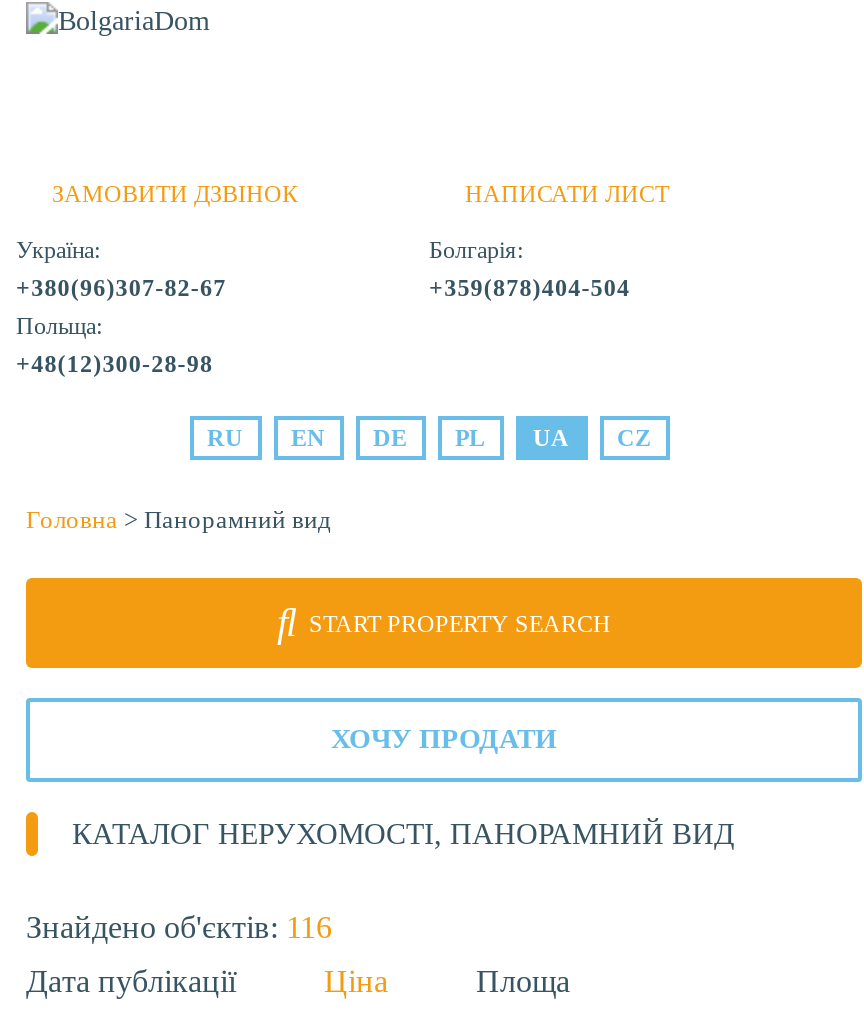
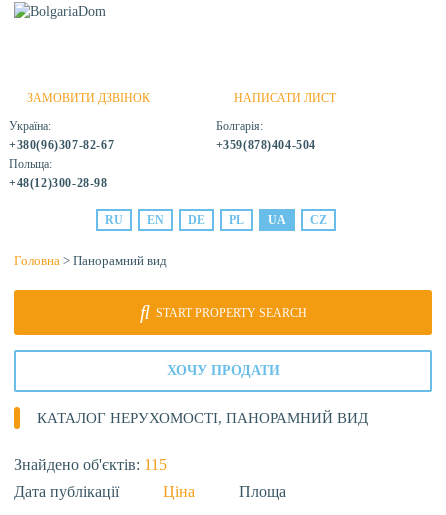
- Знайдено об'єктів: 116
+ Знайдено об'єктів: 115
